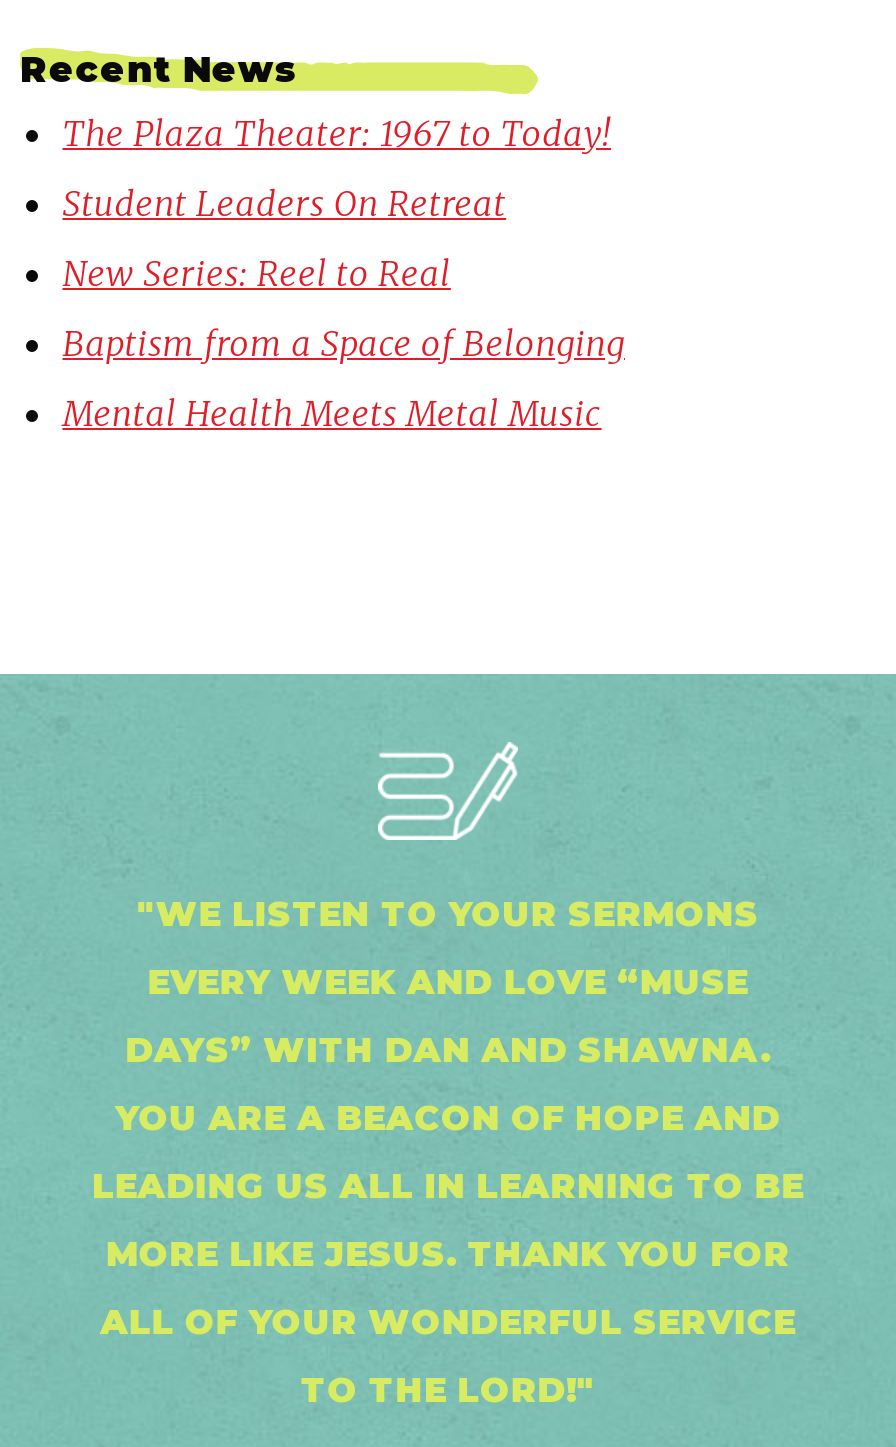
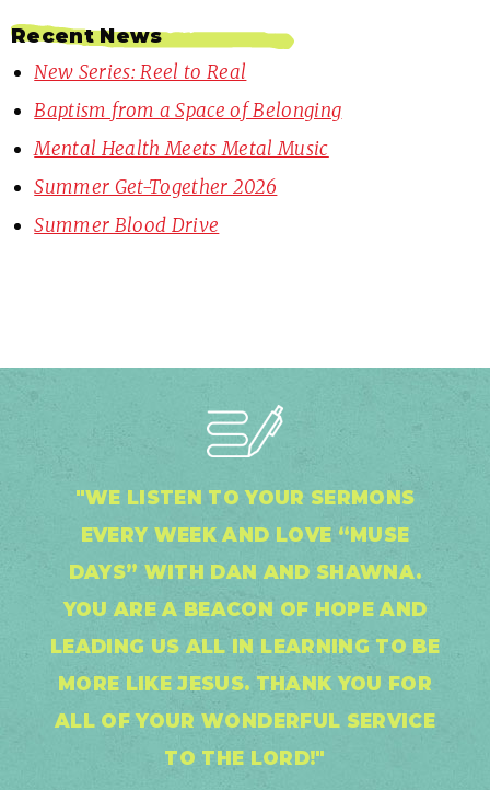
- The Plaza Theater: 1967 to Today!
- Student Leaders On Retreat

moved up: New Series: Reel to Real | Baptism from a Space of Belonging | Mental Health Meets Metal Music

+ Summer Get-Together 2026
+ Summer Blood Drive
